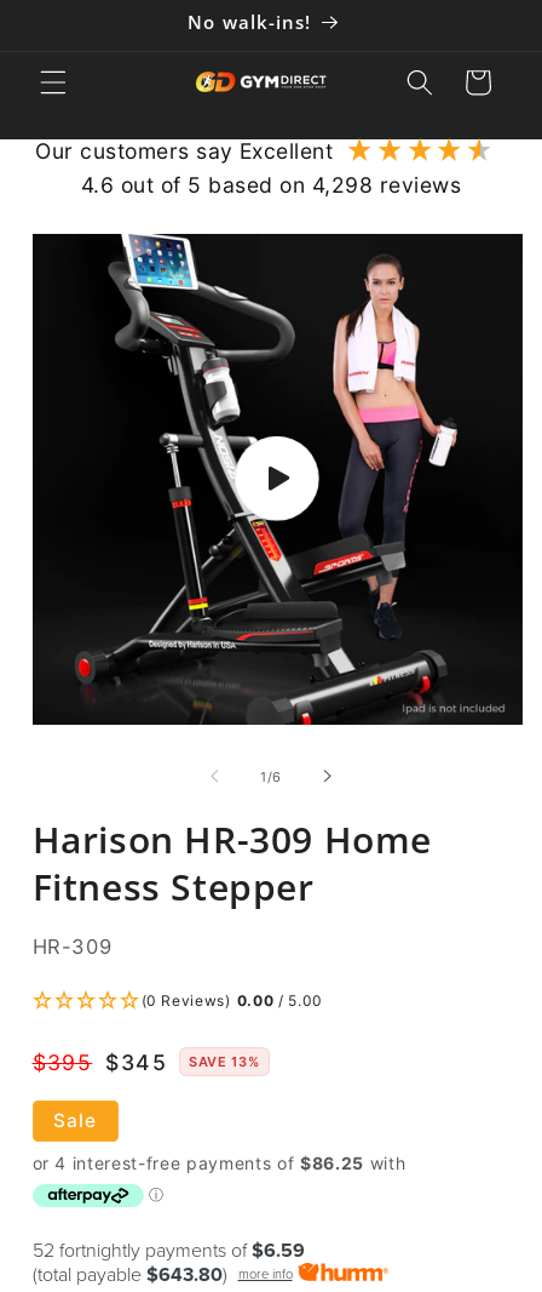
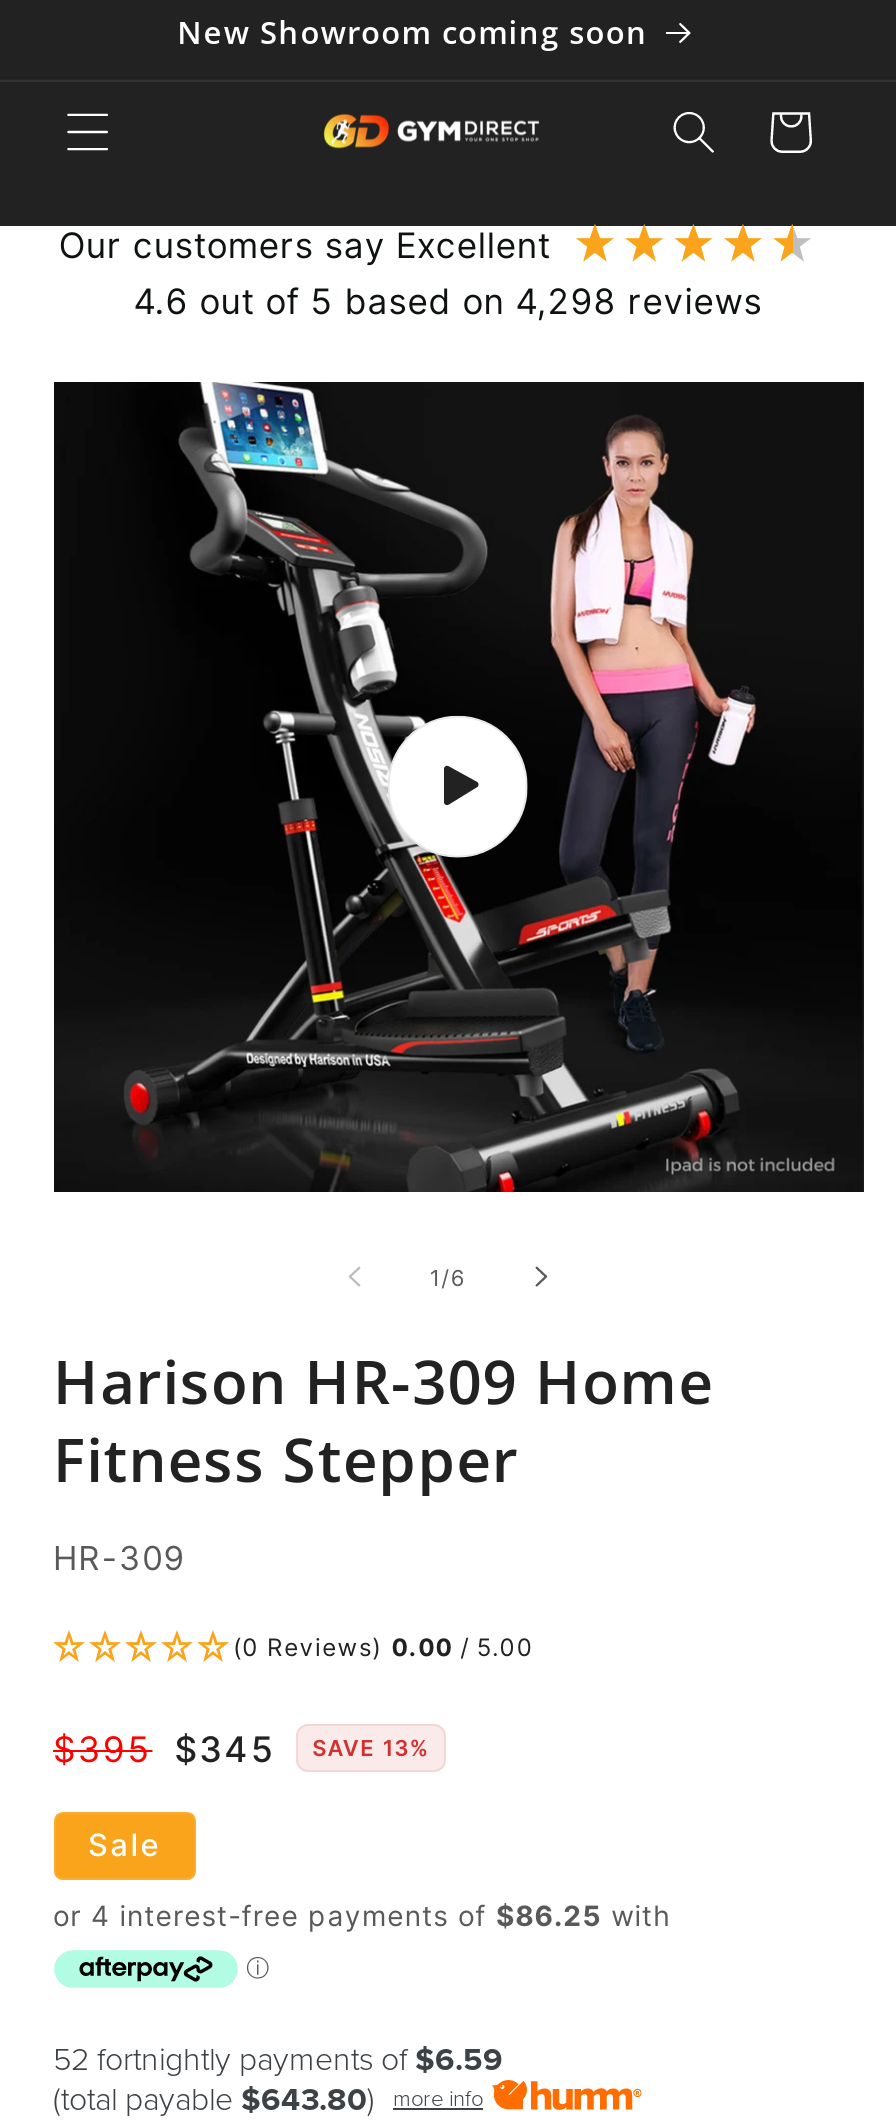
- No walk-ins!
+ New Showroom coming soon
